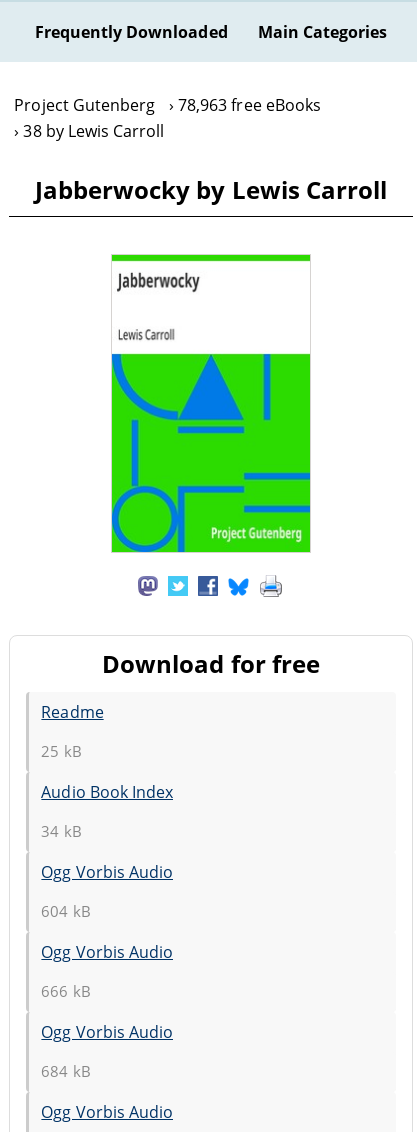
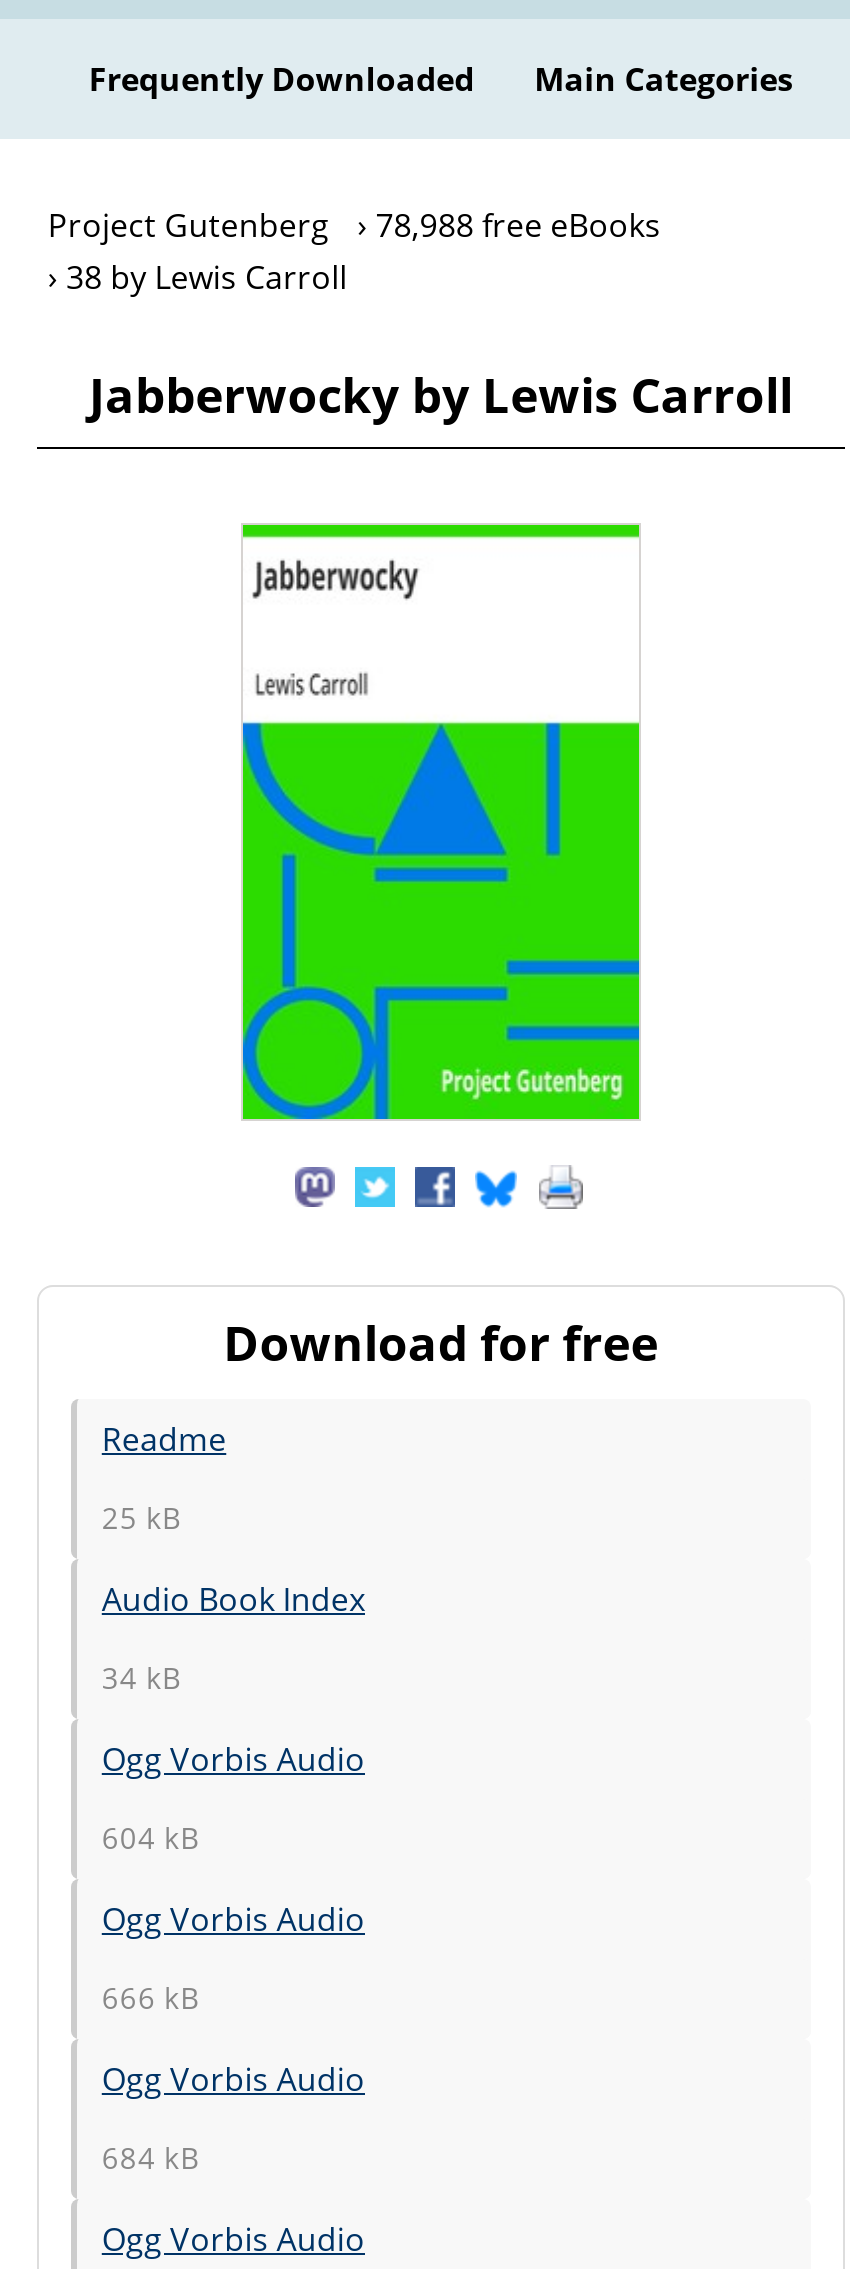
- Project Gutenberg 78,963 free eBooks
+ Project Gutenberg 78,988 free eBooks
